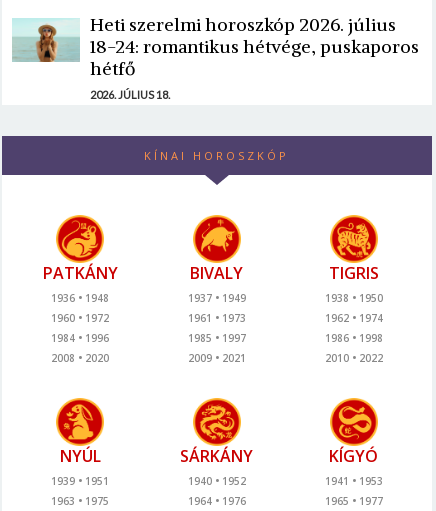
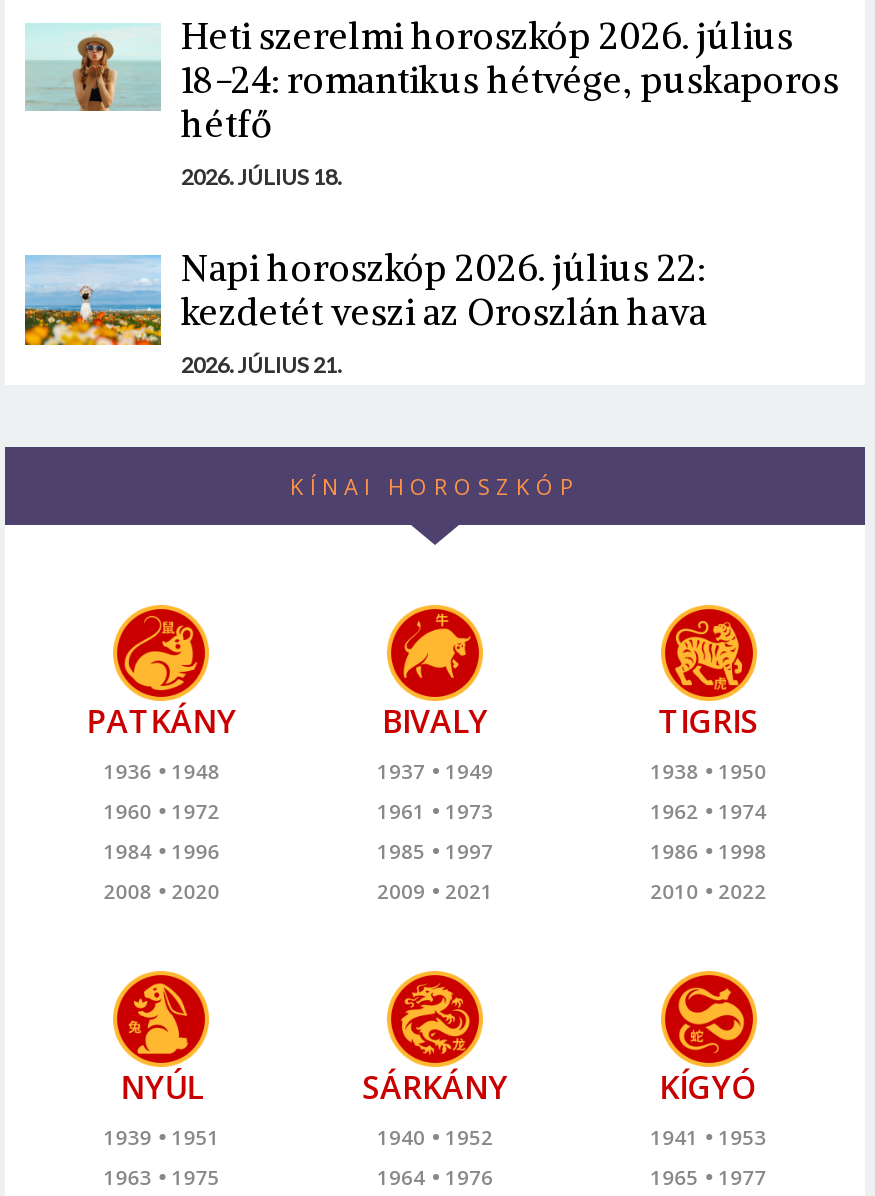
+ [image]
+ Napi horoszkóp 2026. július 22:
+ kezdetét veszi az Oroszlán hava
+ 2026. JÚLIUS 21.
